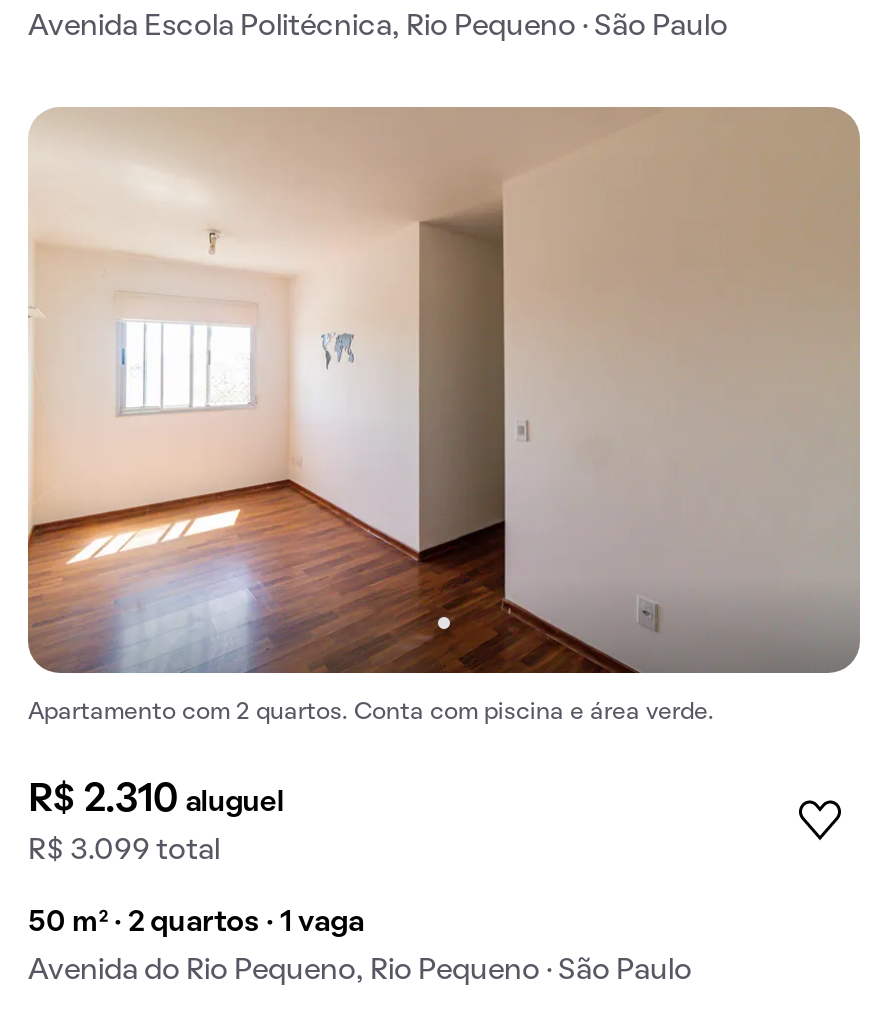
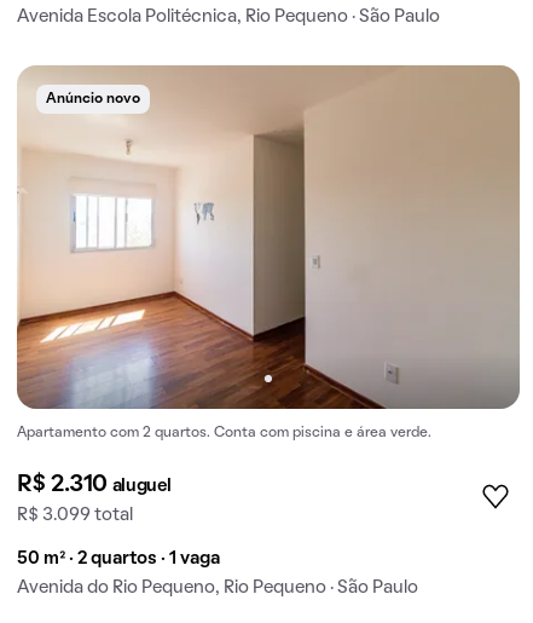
+ Anúncio novo
